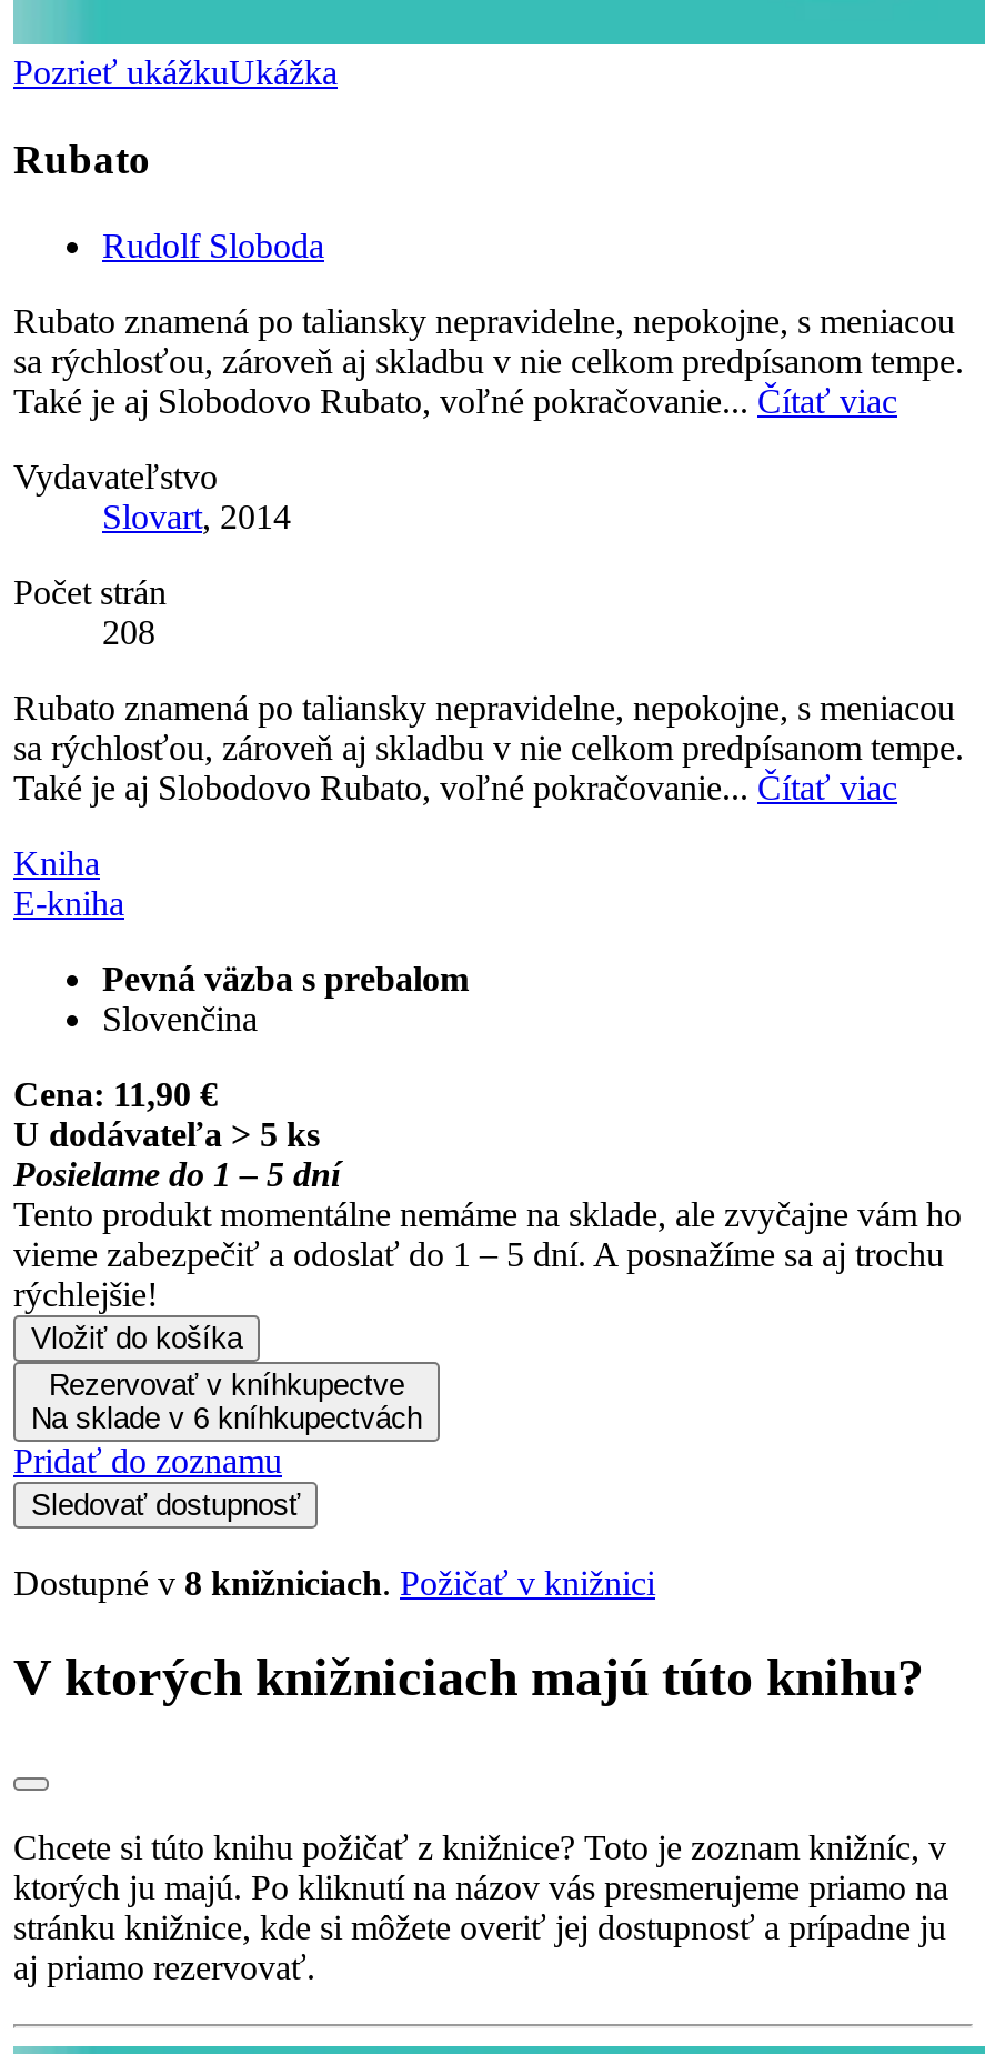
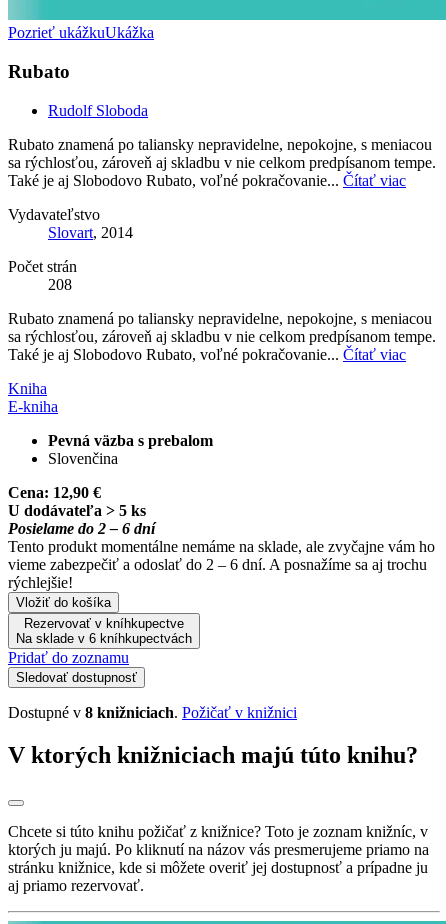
- Cena: 11,90 €
+ Cena: 12,90 €

- Posielame do 1 – 5 dní
+ Posielame do 2 – 6 dní

- vieme zabezpečiť a odoslať do 1 – 5 dní. A posnažíme sa aj trochu
+ vieme zabezpečiť a odoslať do 2 – 6 dní. A posnažíme sa aj trochu
